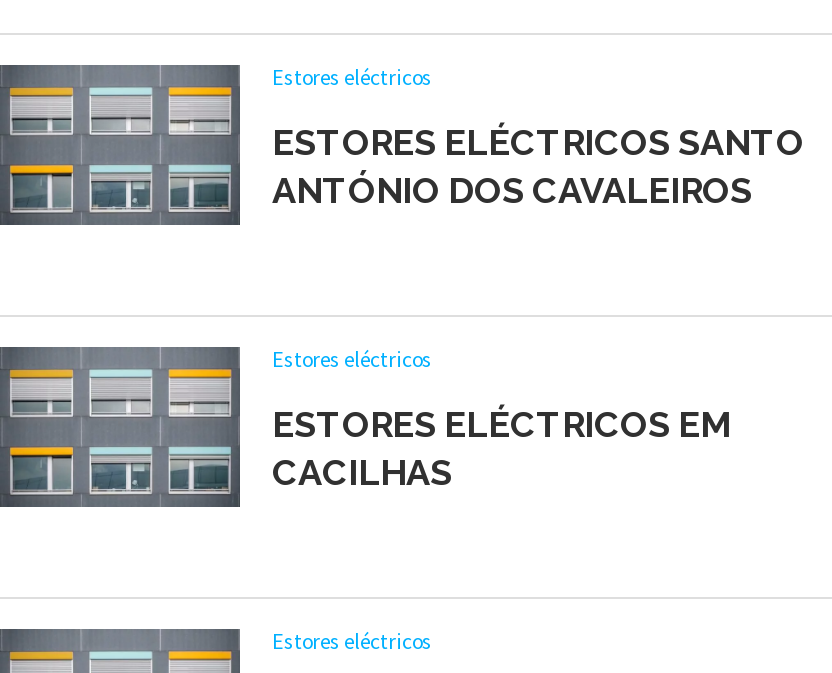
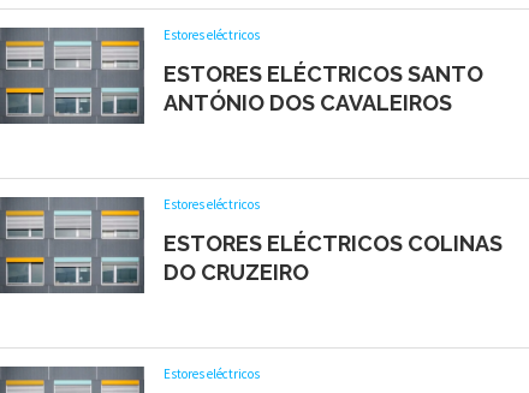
- ESTORES ELÉCTRICOS EM
- CACILHAS
+ ESTORES ELÉCTRICOS COLINAS
+ DO CRUZEIRO
